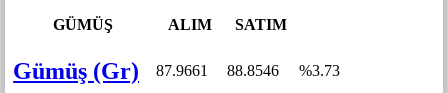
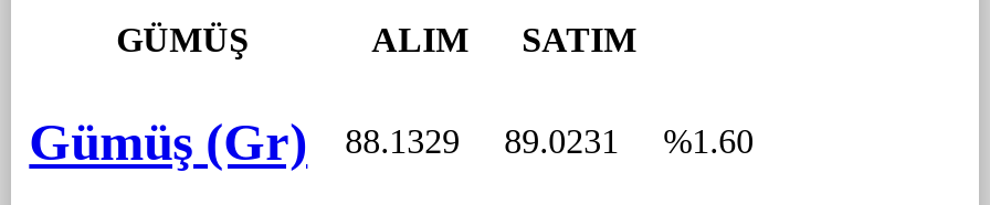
- 87.9661
+ 88.1329

- 88.8546
+ 89.0231

- %3.73
+ %1.60
